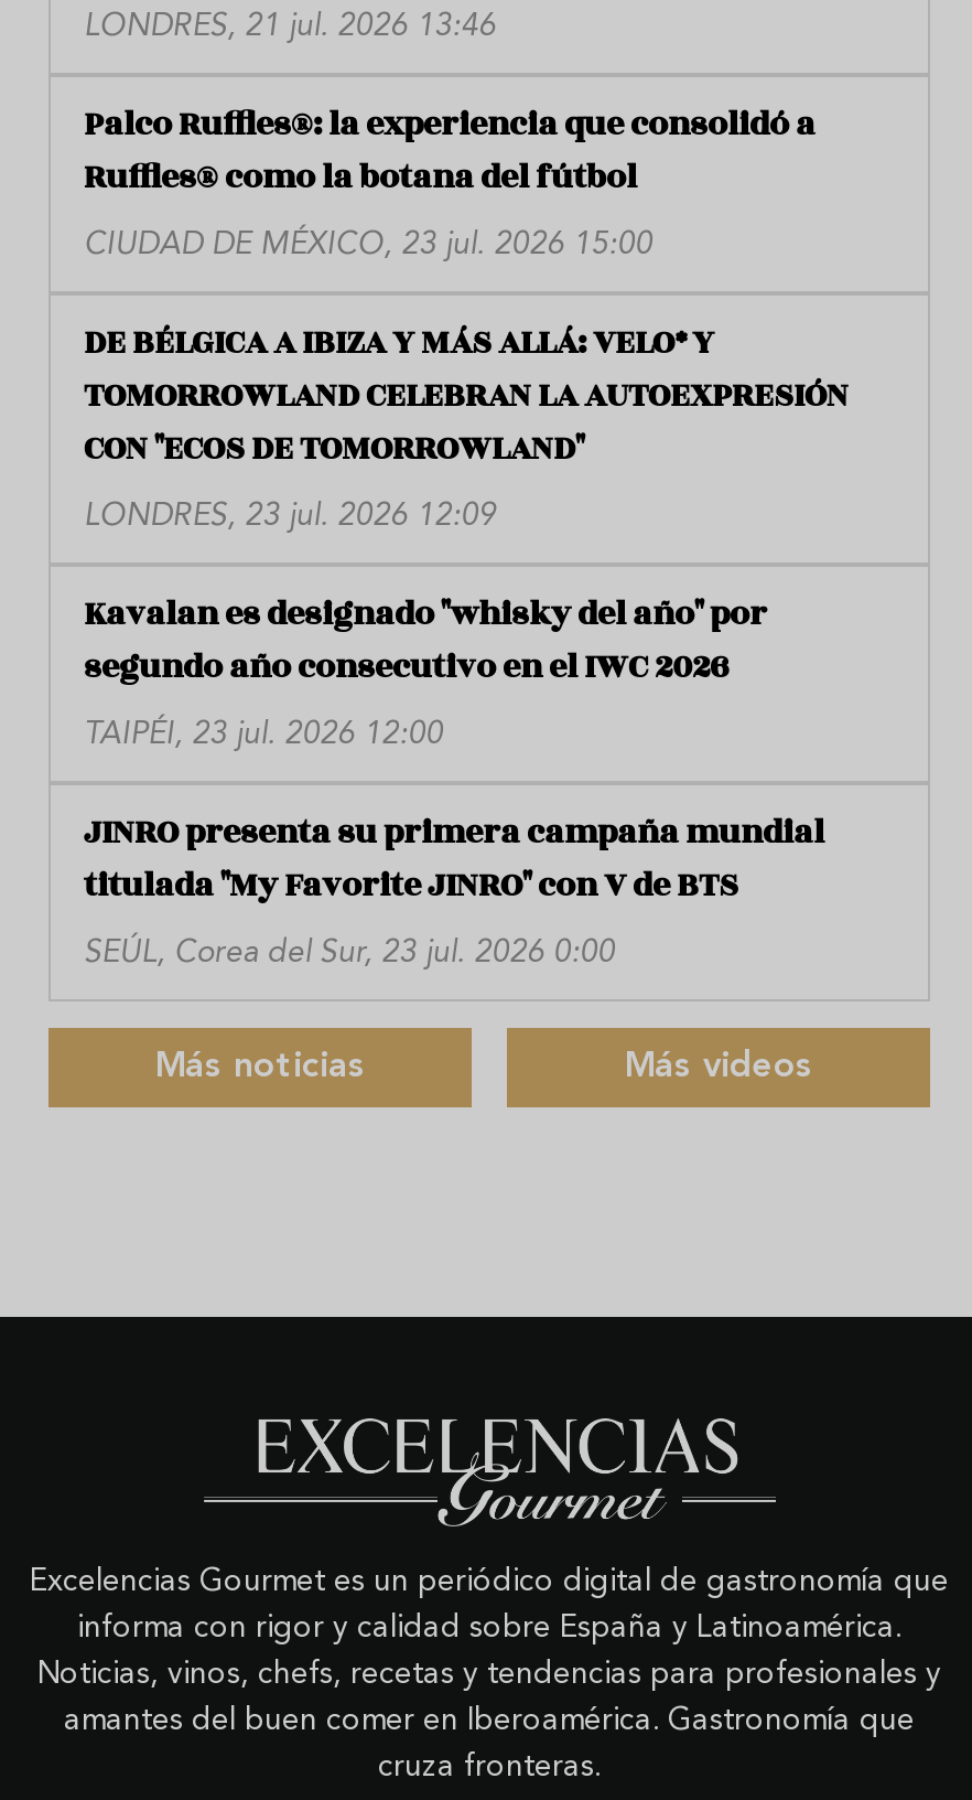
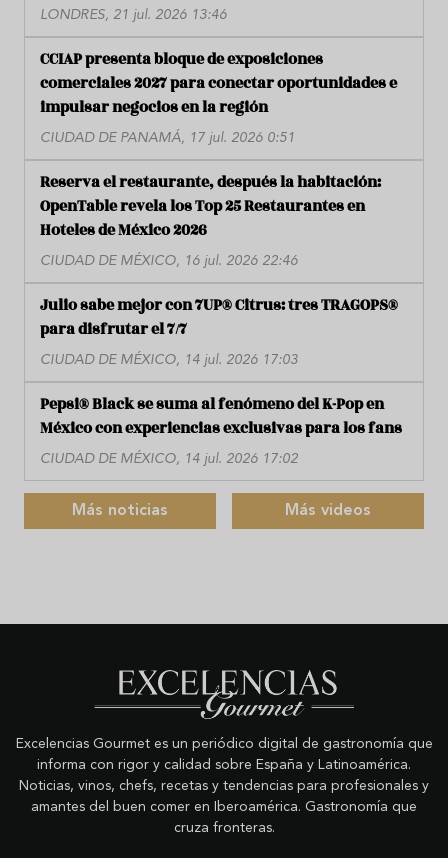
- Palco Ruffles®: la experiencia que consolidó a
- Ruffles® como la botana del fútbol
+ CCIAP presenta bloque de exposiciones
+ comerciales 2027 para conectar oportunidades e
+ impulsar negocios en la región

- CIUDAD DE MÉXICO, 23 jul. 2026 15:00
+ CIUDAD DE PANAMÁ, 17 jul. 2026 0:51

- DE BÉLGICA A IBIZA Y MÁS ALLÁ: VELO* Y
- TOMORROWLAND CELEBRAN LA AUTOEXPRESIÓN
- CON "ECOS DE TOMORROWLAND"
+ Reserva el restaurante, después la habitación:
+ OpenTable revela los Top 25 Restaurantes en
+ Hoteles de México 2026

- LONDRES, 23 jul. 2026 12:09
+ CIUDAD DE MÉXICO, 16 jul. 2026 22:46

- Kavalan es designado "whisky del año" por
- segundo año consecutivo en el IWC 2026
+ Julio sabe mejor con 7UP® Citrus: tres TRAGOPS®
+ para disfrutar el 7/7

- TAIPÉI, 23 jul. 2026 12:00
+ CIUDAD DE MÉXICO, 14 jul. 2026 17:03

- JINRO presenta su primera campaña mundial
- titulada "My Favorite JINRO" con V de BTS
+ Pepsi® Black se suma al fenómeno del K-Pop en
+ México con experiencias exclusivas para los fans

- SEÚL, Corea del Sur, 23 jul. 2026 0:00
+ CIUDAD DE MÉXICO, 14 jul. 2026 17:02
